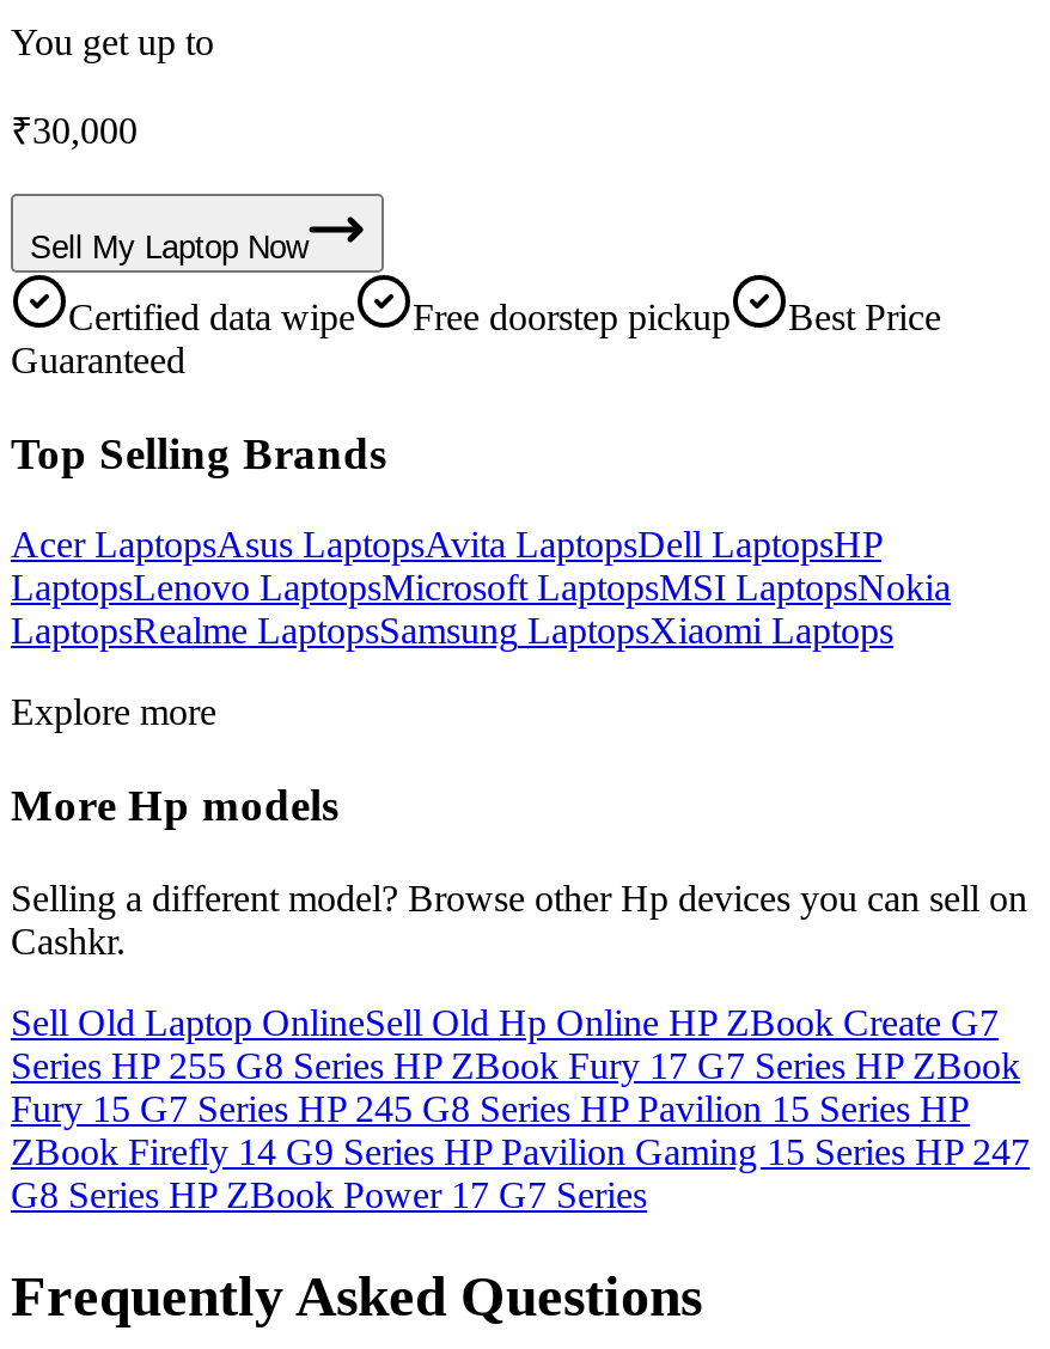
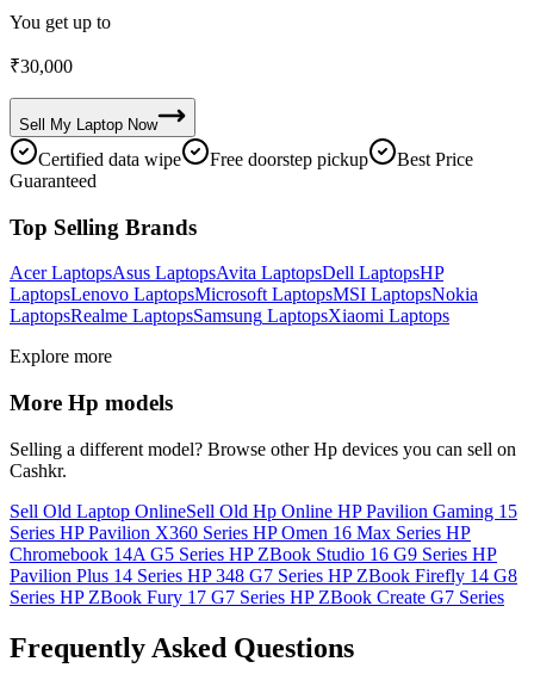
- Sell Old Laptop OnlineSell Old Hp Online HP ZBook Create G7
- Series HP 255 G8 Series HP ZBook Fury 17 G7 Series HP ZBook
- Fury 15 G7 Series HP 245 G8 Series HP Pavilion 15 Series HP
- ZBook Firefly 14 G9 Series HP Pavilion Gaming 15 Series HP 247
- G8 Series HP ZBook Power 17 G7 Series
+ Sell Old Laptop OnlineSell Old Hp Online HP Pavilion Gaming 15
+ Series HP Pavilion X360 Series HP Omen 16 Max Series HP
+ Chromebook 14A G5 Series HP ZBook Studio 16 G9 Series HP
+ Pavilion Plus 14 Series HP 348 G7 Series HP ZBook Firefly 14 G8
+ Series HP ZBook Fury 17 G7 Series HP ZBook Create G7 Series
